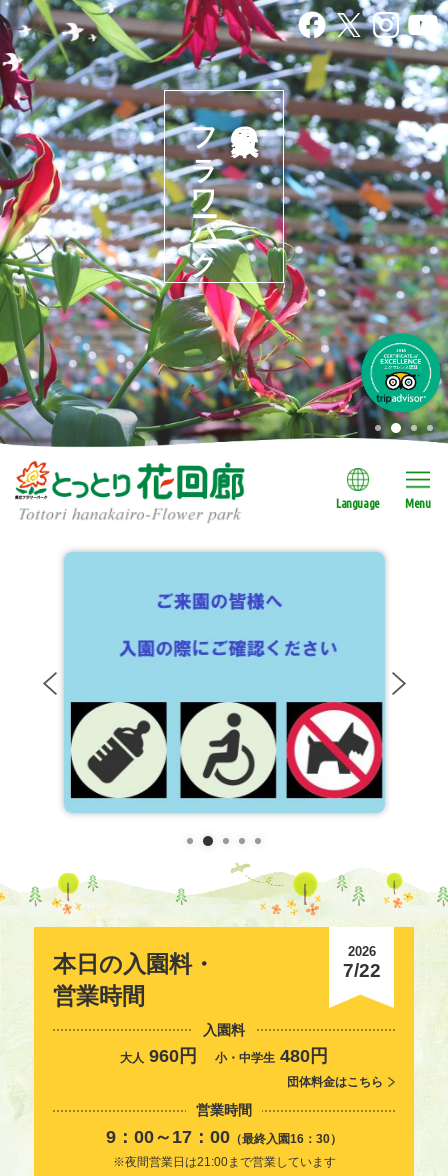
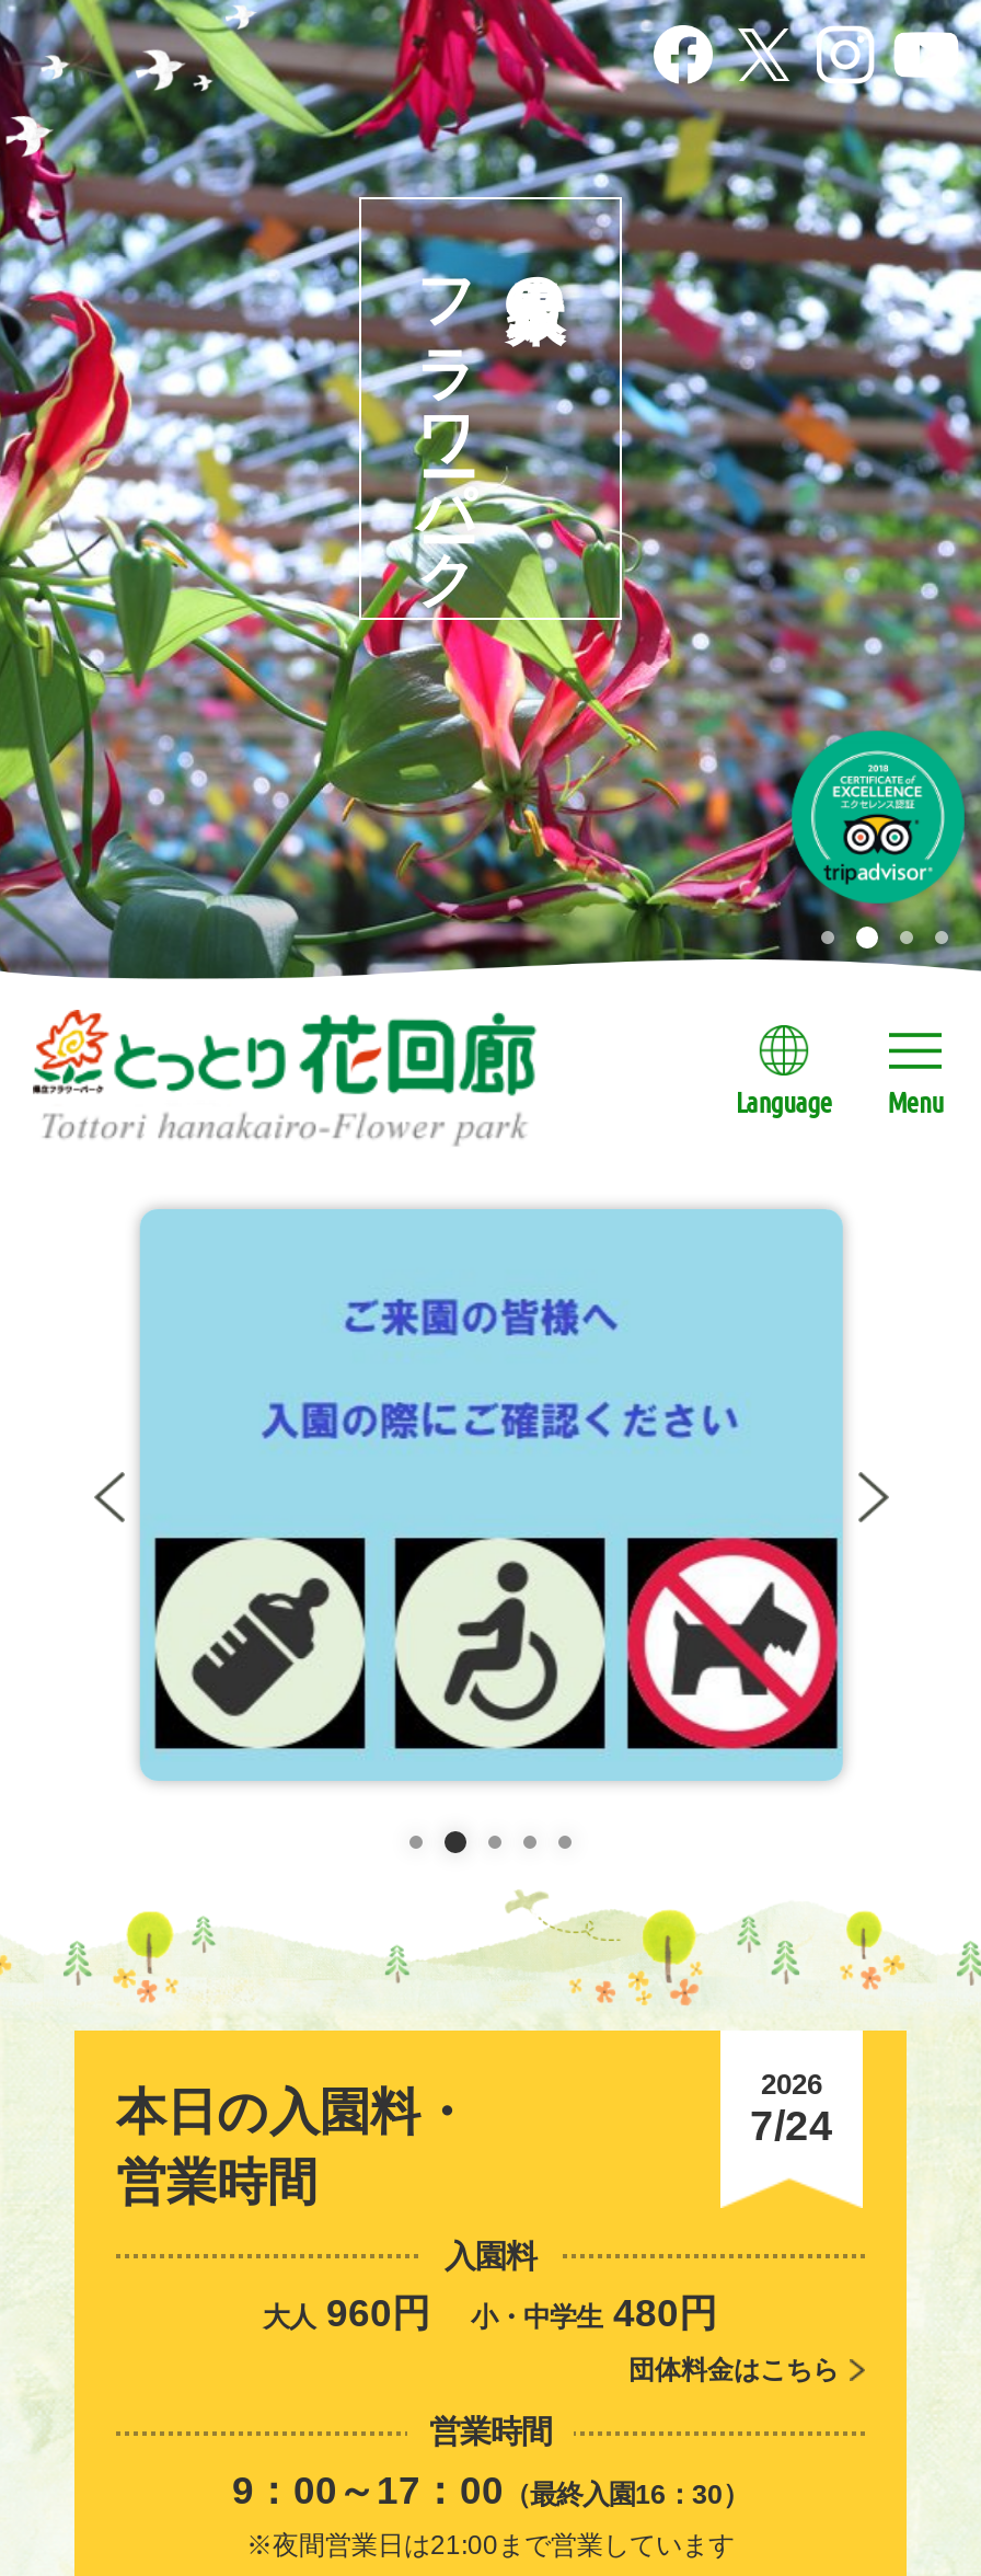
- 7/22
+ 7/24
